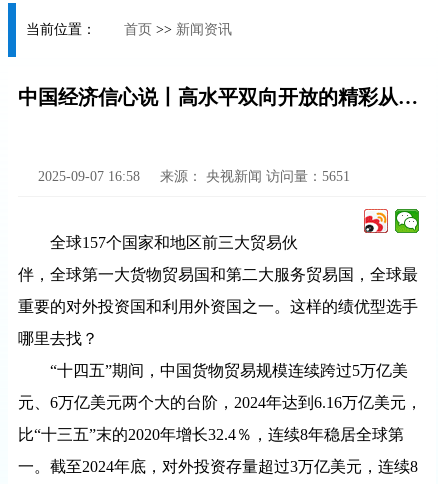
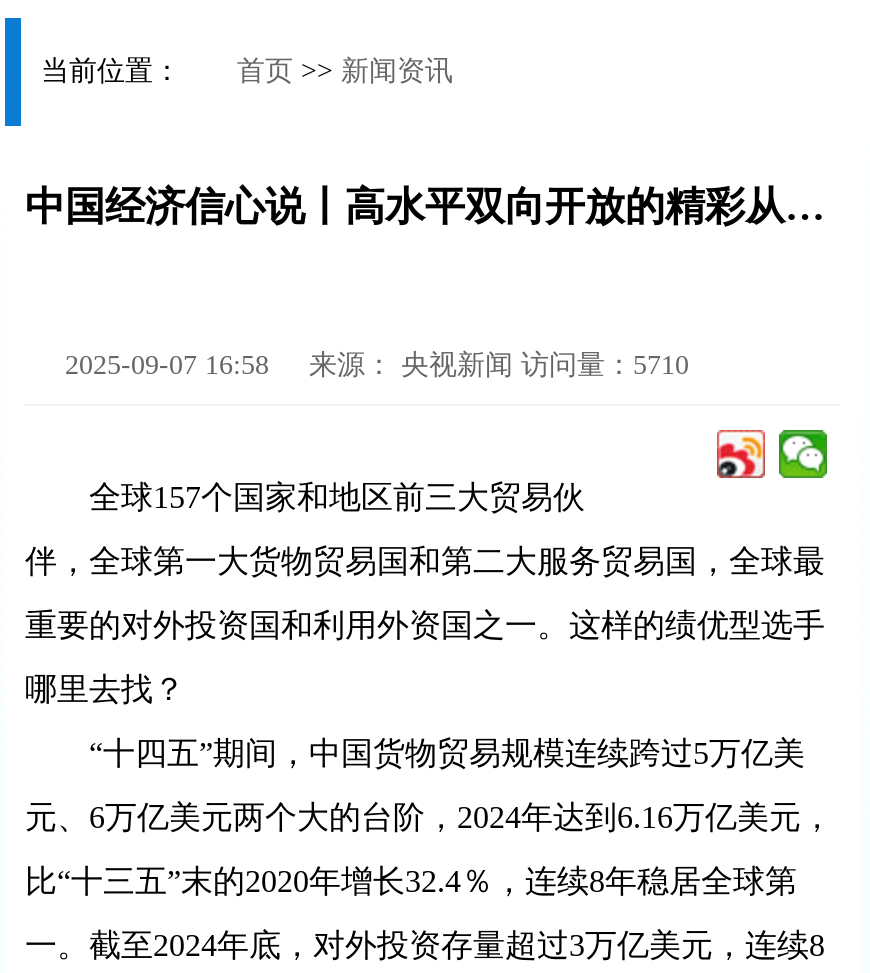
- 来源： 央视新闻访问量：5651
+ 来源： 央视新闻访问量：5710
